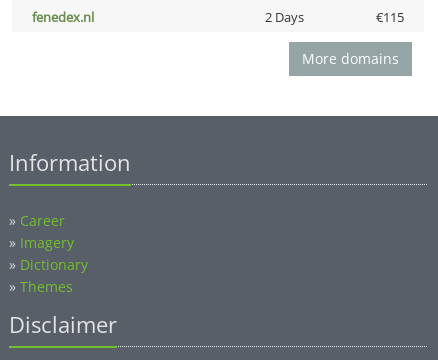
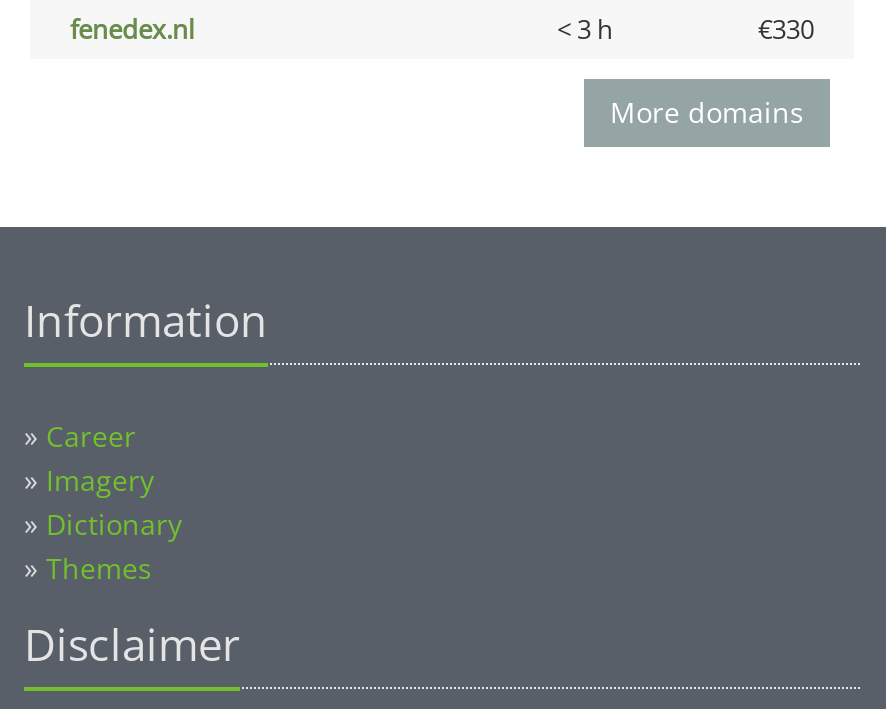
- 2 Days
- €115
+ < 3 h
+ €330
